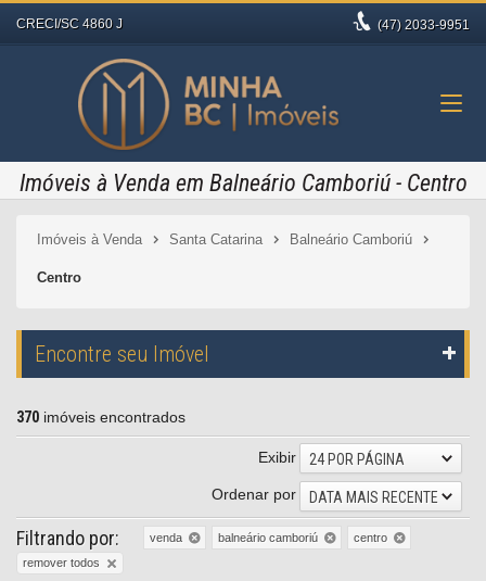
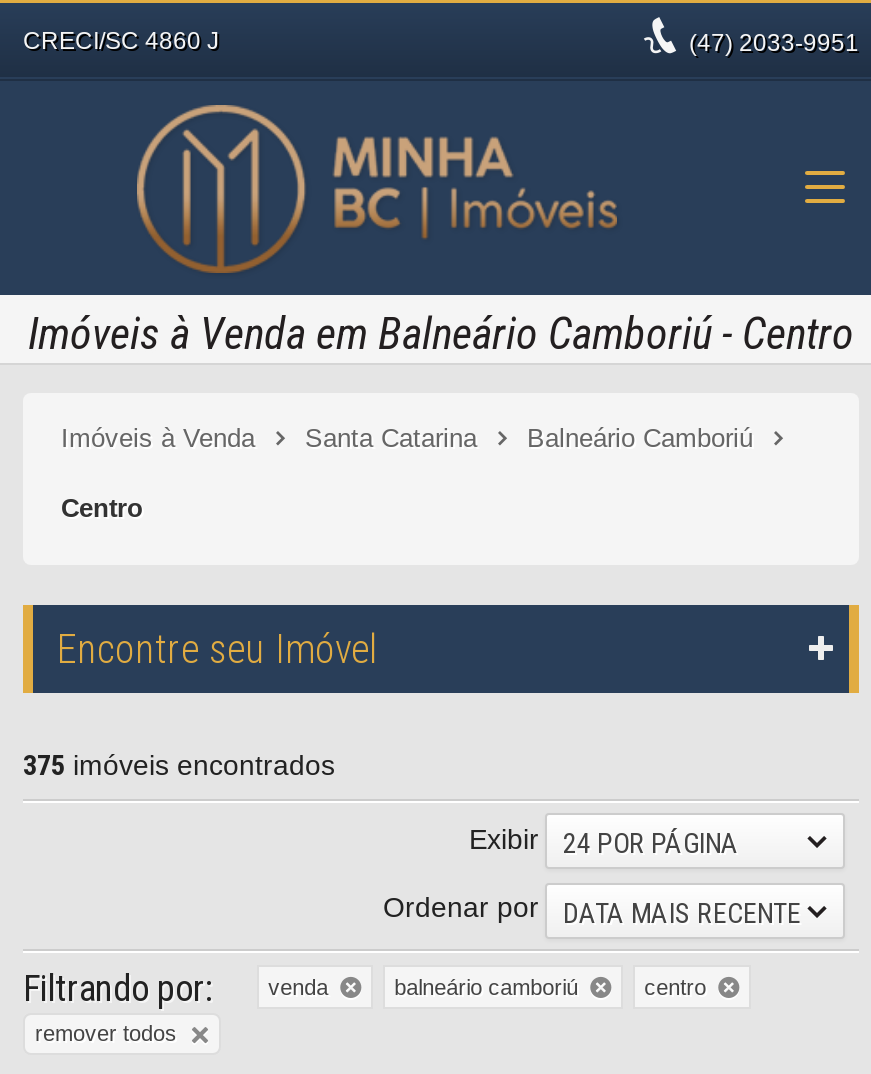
- 370 imóveis encontrados
+ 375 imóveis encontrados
